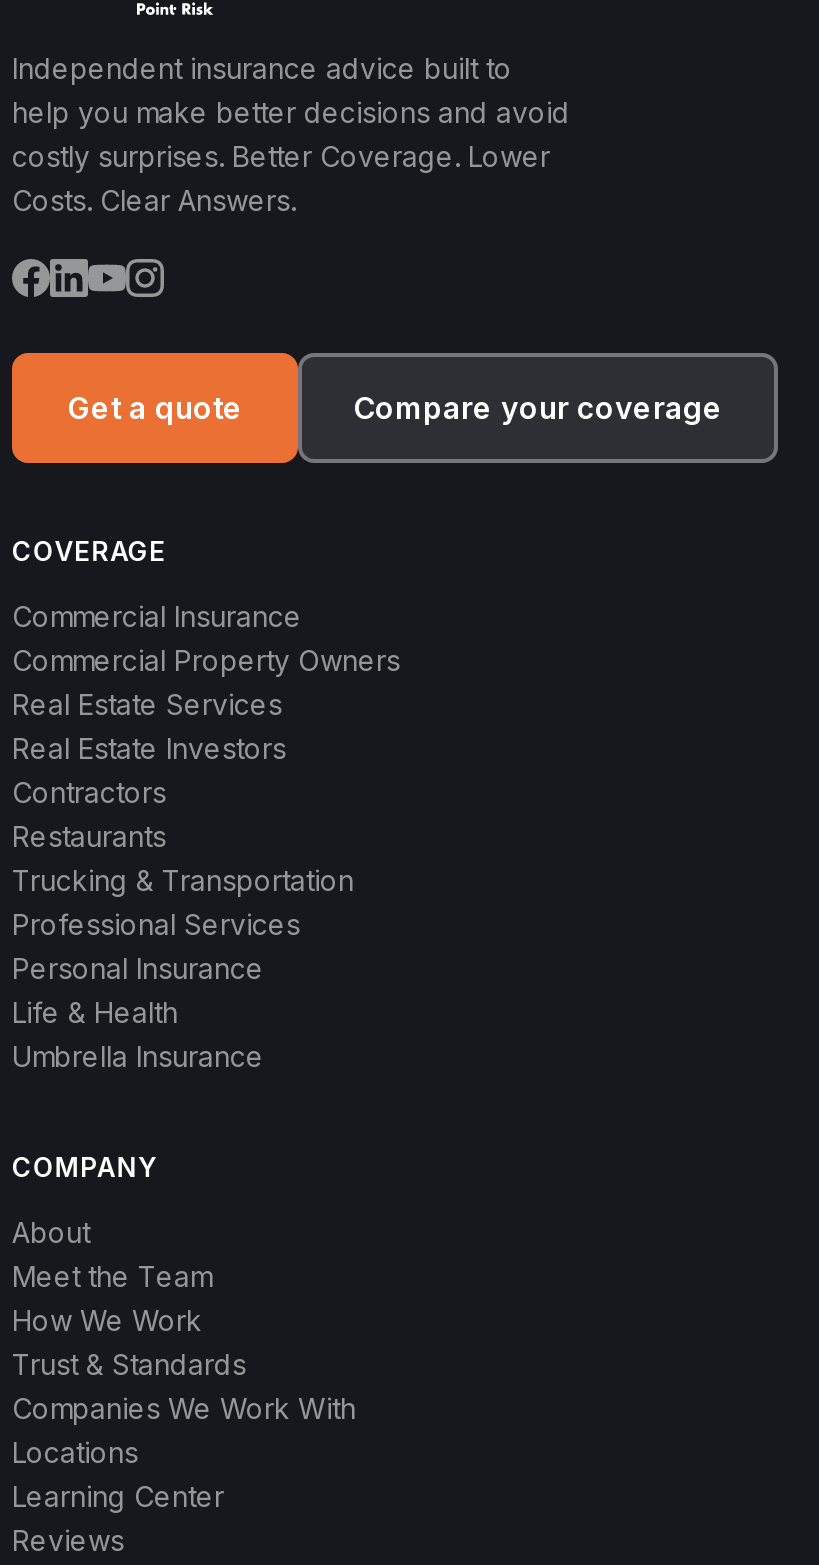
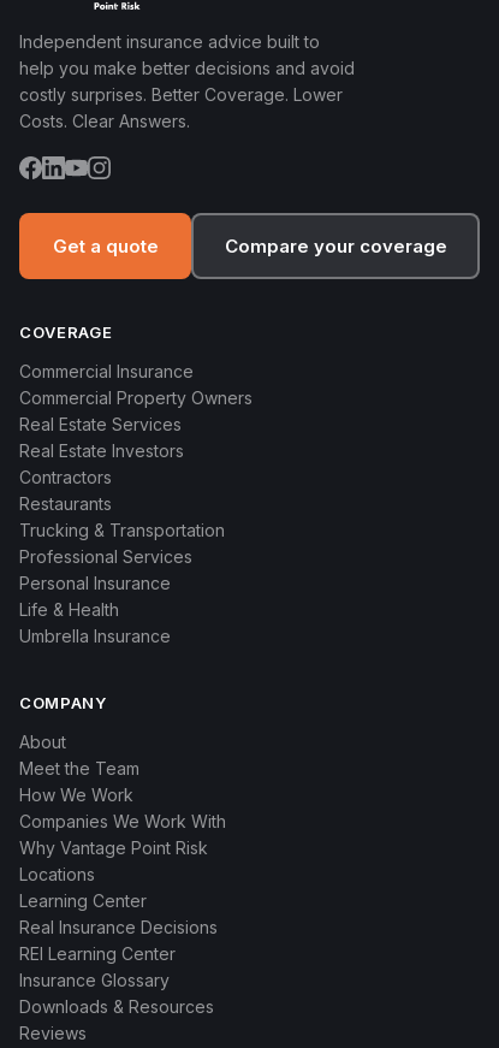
- Trust & Standards

moved up: Companies We Work With

+ Why Vantage Point Risk

+ Real Insurance Decisions
+ REI Learning Center
+ Insurance Glossary
+ Downloads & Resources
